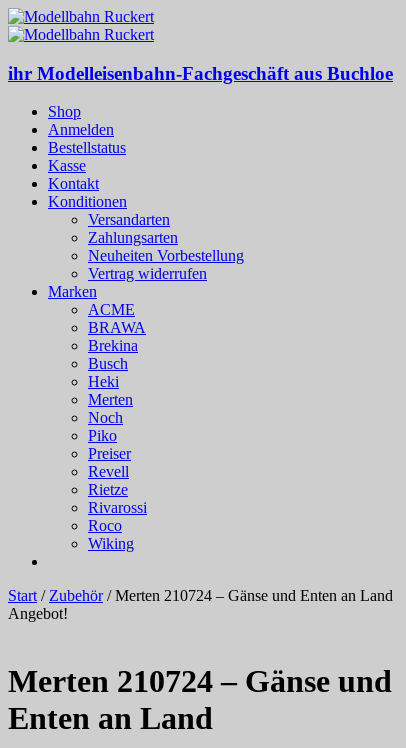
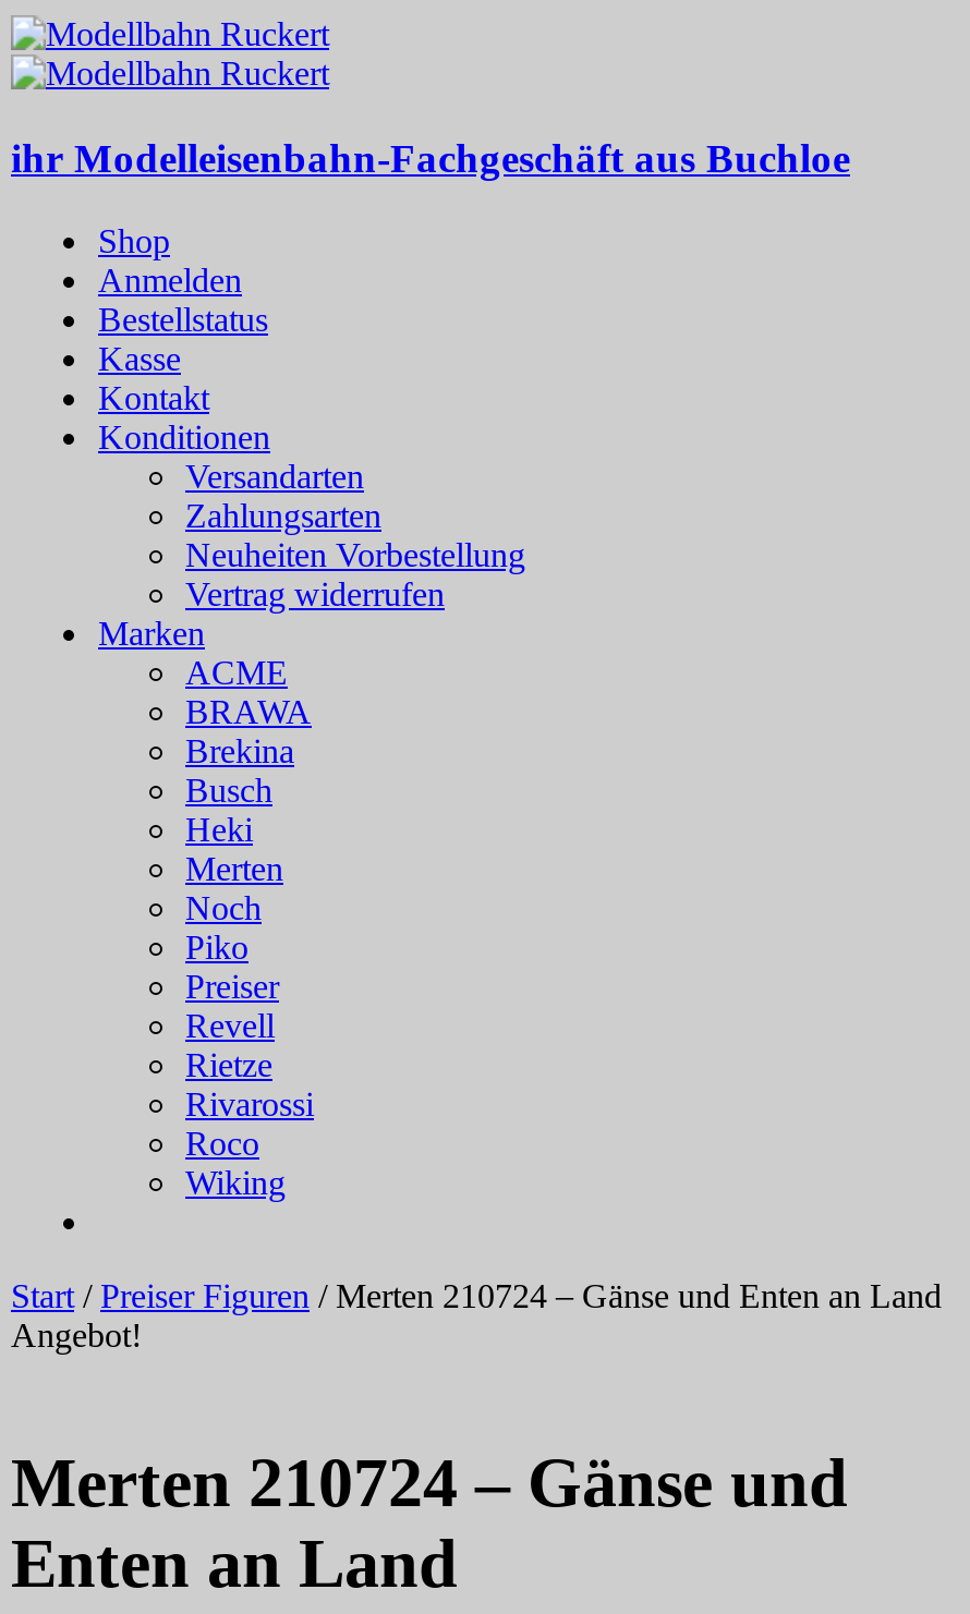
- Start / Zubehör / Merten 210724 – Gänse und Enten an Land
+ Start / Preiser Figuren / Merten 210724 – Gänse und Enten an Land
